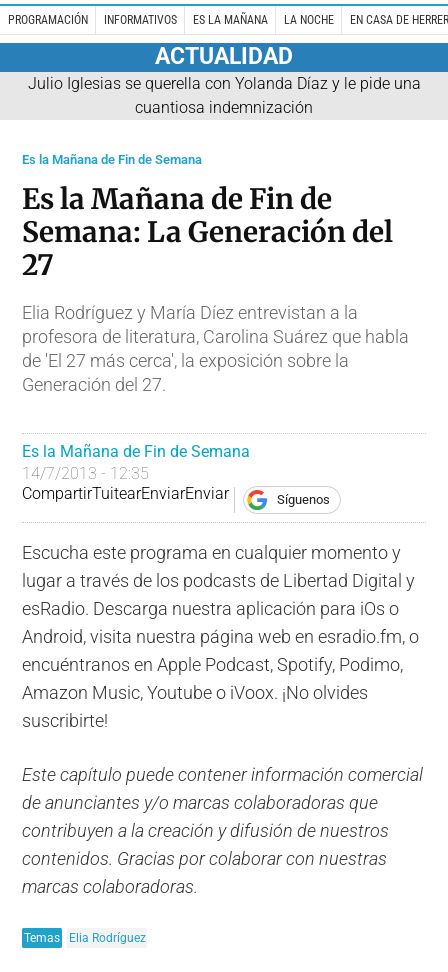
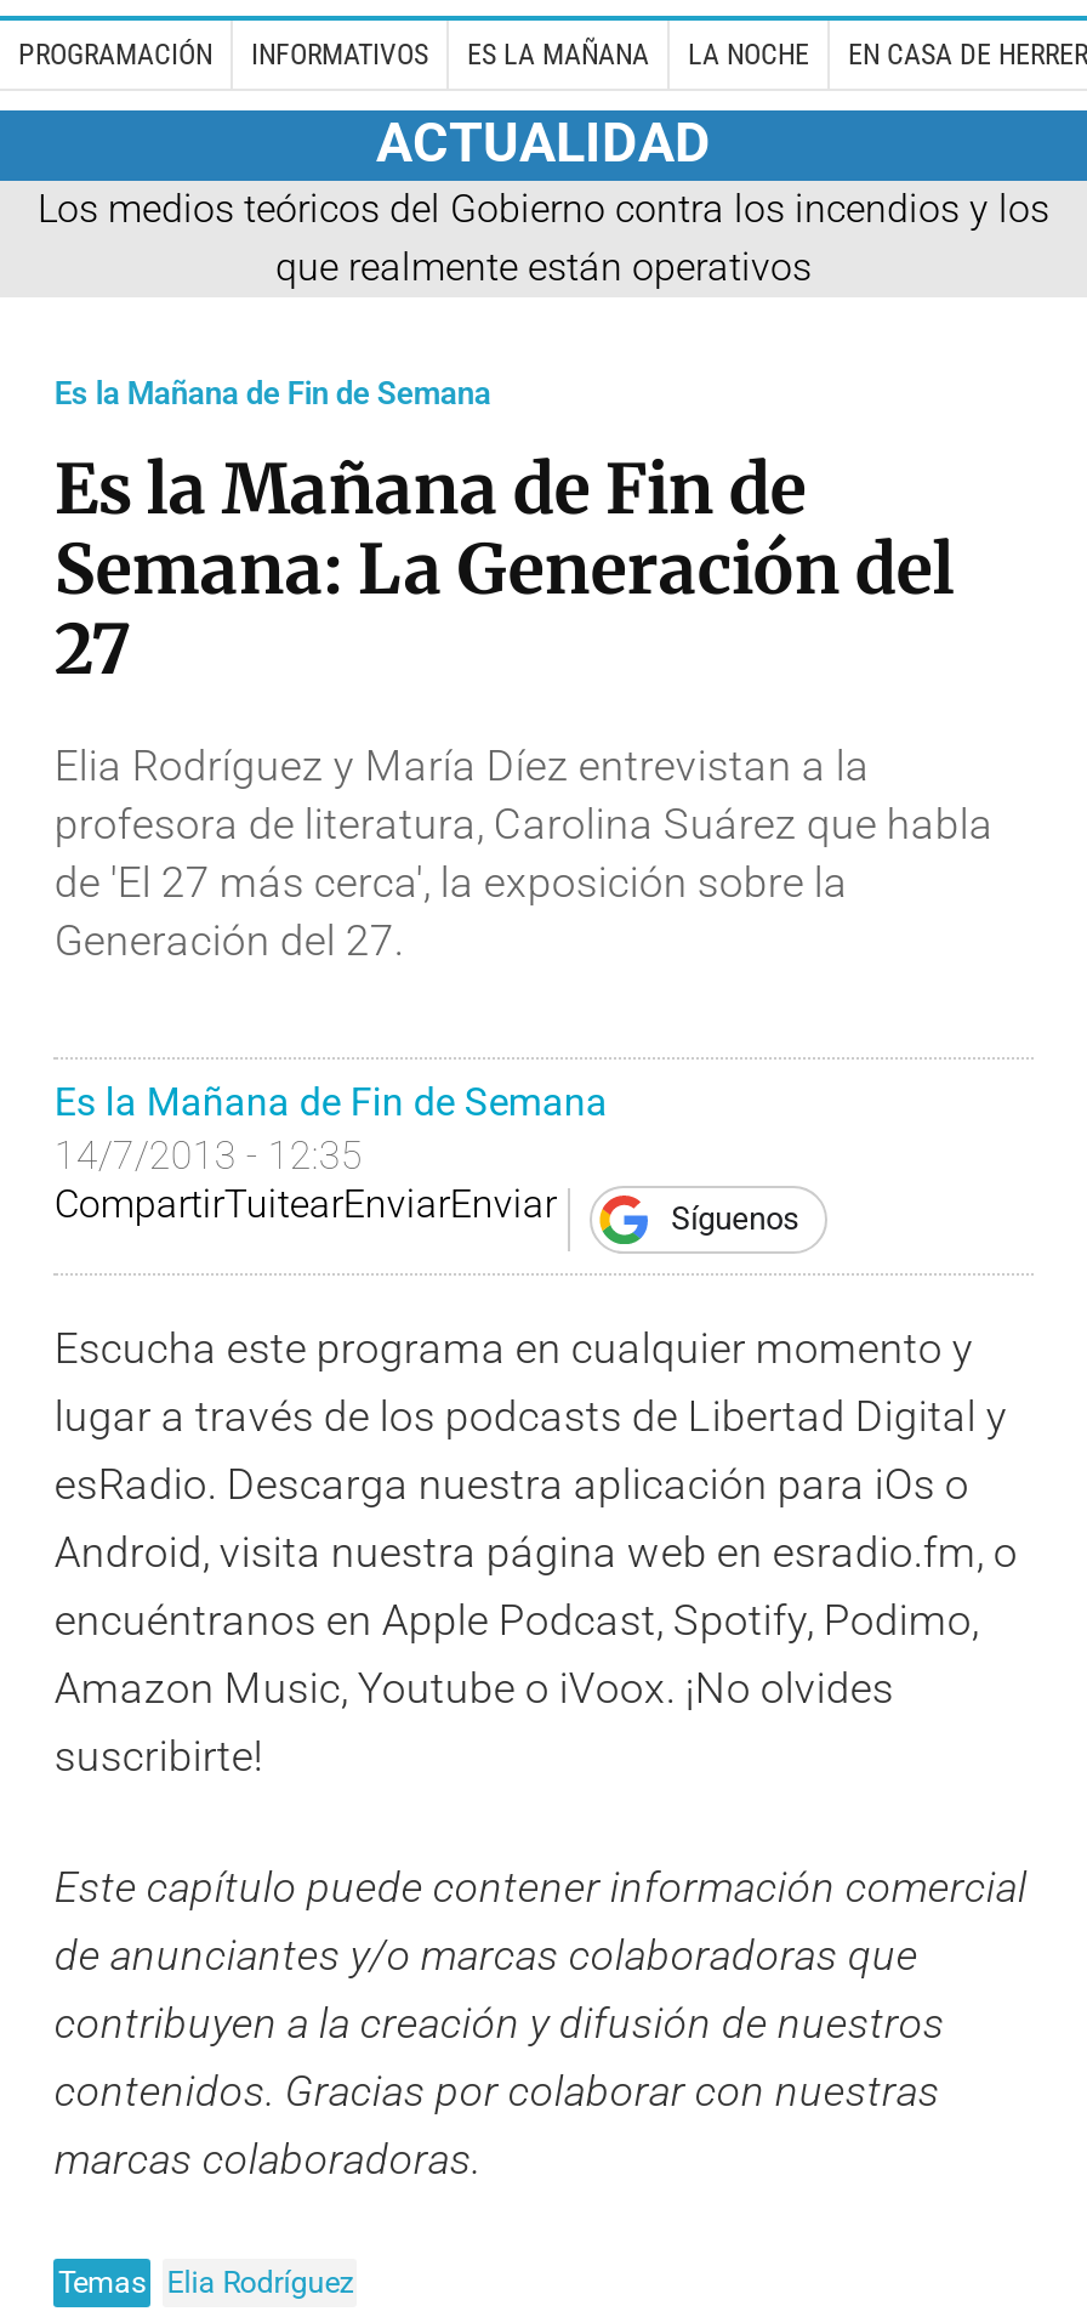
- Julio Iglesias se querella con Yolanda Díaz y le pide una
- cuantiosa indemnización
+ Los medios teóricos del Gobierno contra los incendios y los
+ que realmente están operativos
